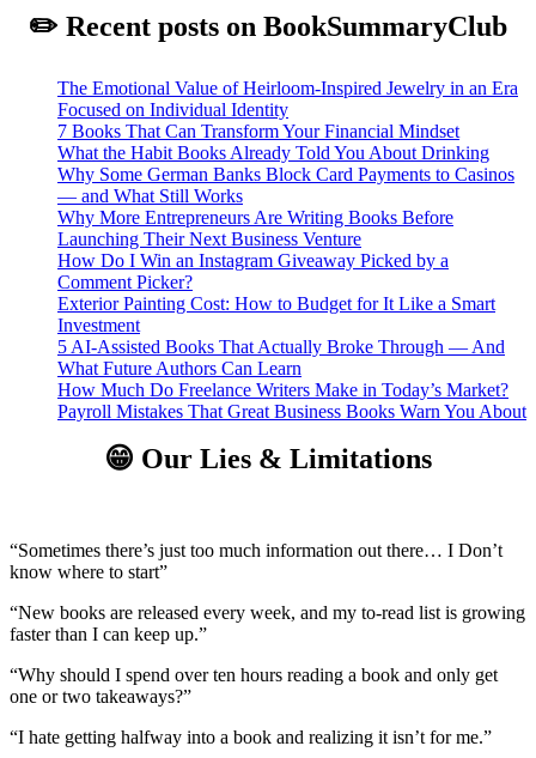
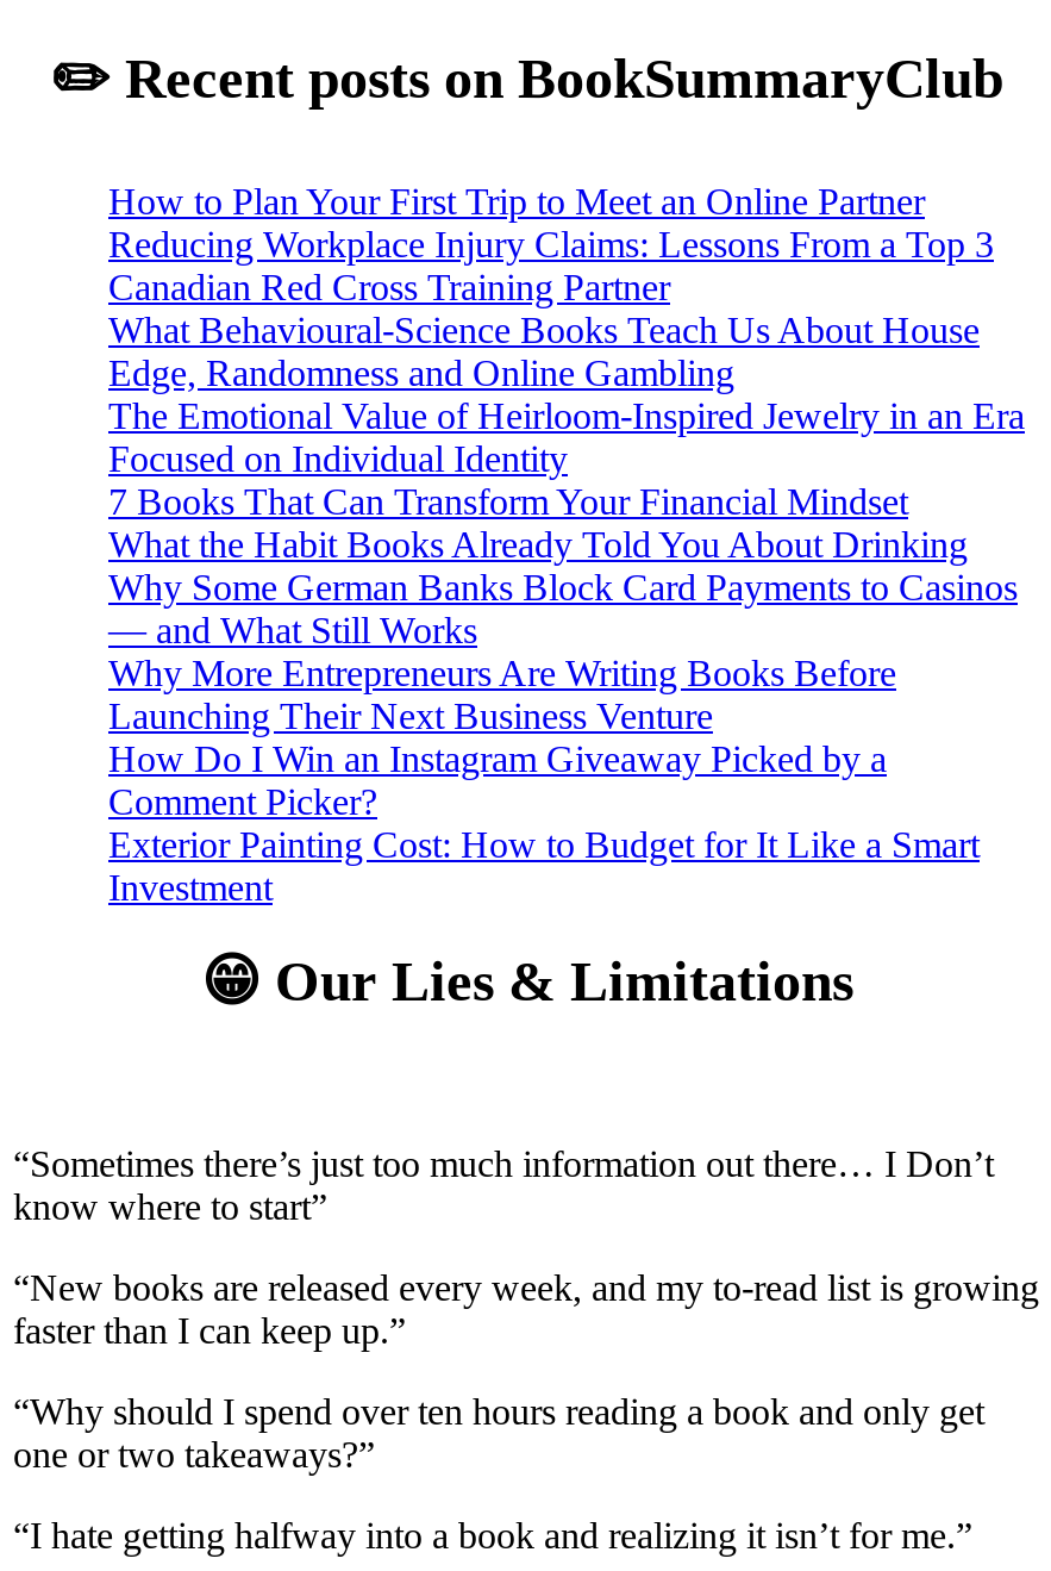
+ How to Plan Your First Trip to Meet an Online Partner
+ Reducing Workplace Injury Claims: Lessons From a Top 3
+ Canadian Red Cross Training Partner
+ What Behavioural-Science Books Teach Us About House
+ Edge, Randomness and Online Gambling

moved down: The Emotional Value of Heirloom-Inspired Jewelry in an Era | Focused on Individual Identity | 7 Books That Can Transform Your Financial Mindset | ... | Exterior Painting Cost: How to Budget for It Like a Smart | Investment

- 5 AI-Assisted Books That Actually Broke Through — And
- What Future Authors Can Learn
- How Much Do Freelance Writers Make in Today’s Market?
- Payroll Mistakes That Great Business Books Warn You About
